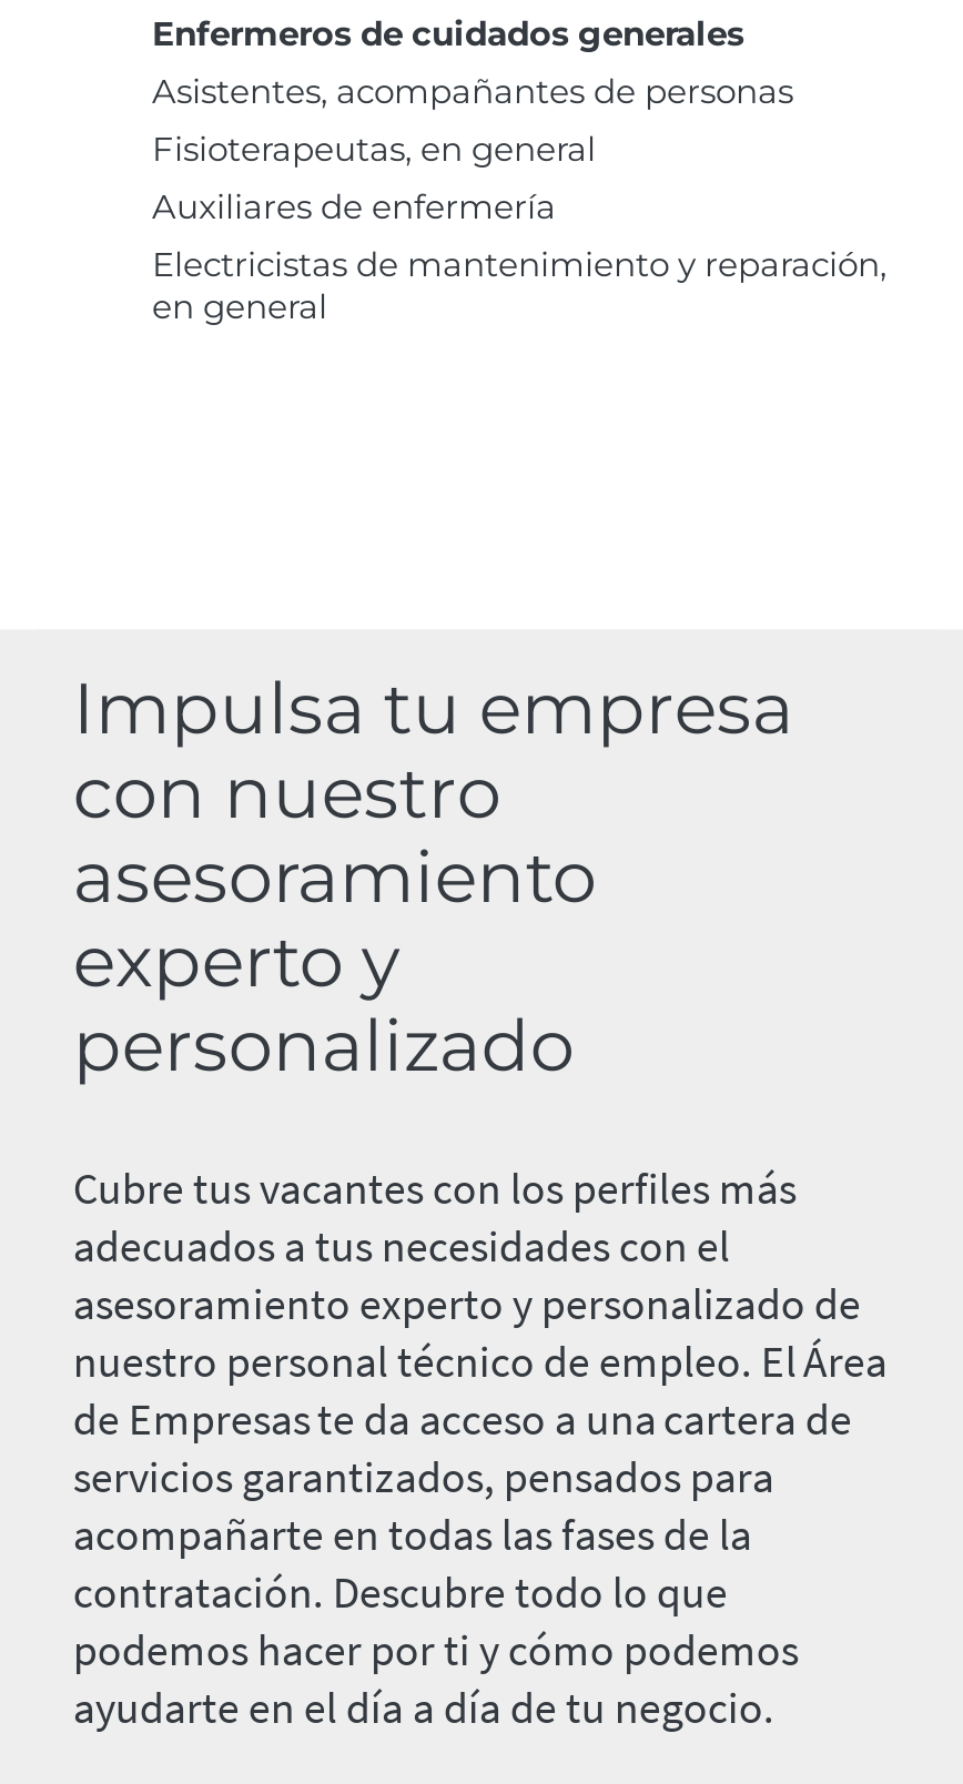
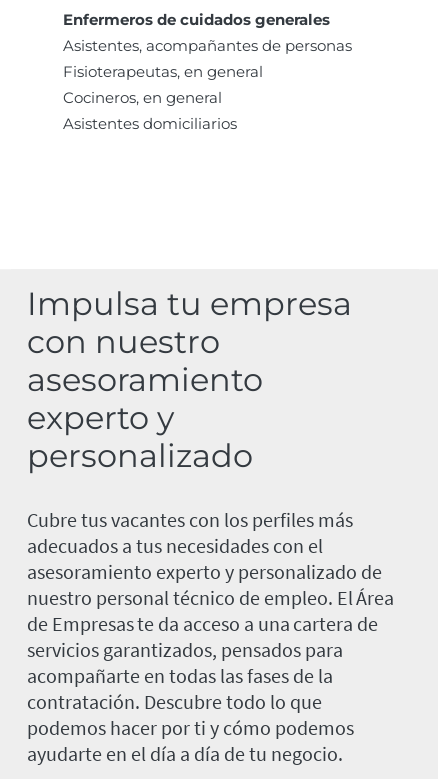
- Auxiliares de enfermería
- Electricistas de mantenimiento y reparación,
- en general
+ Cocineros, en general
+ Asistentes domiciliarios
